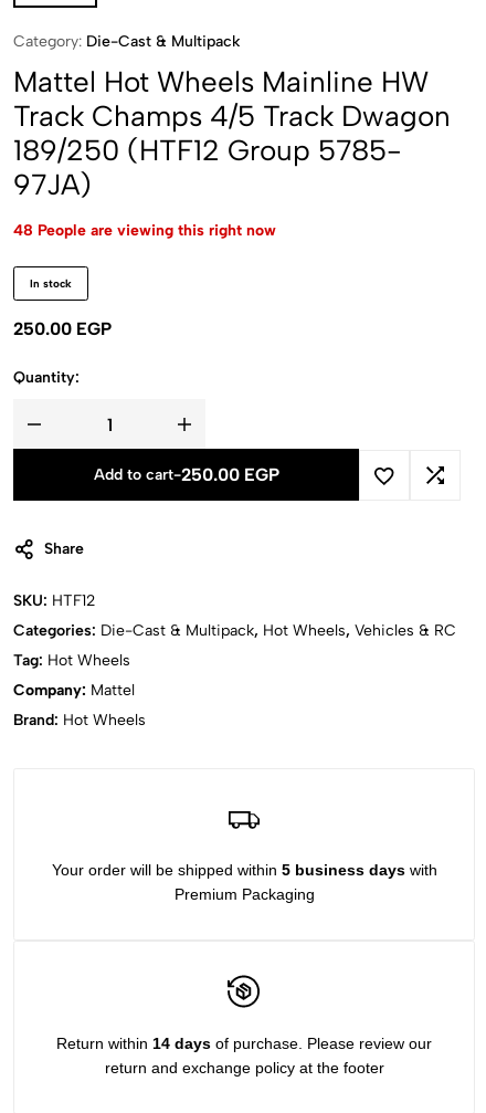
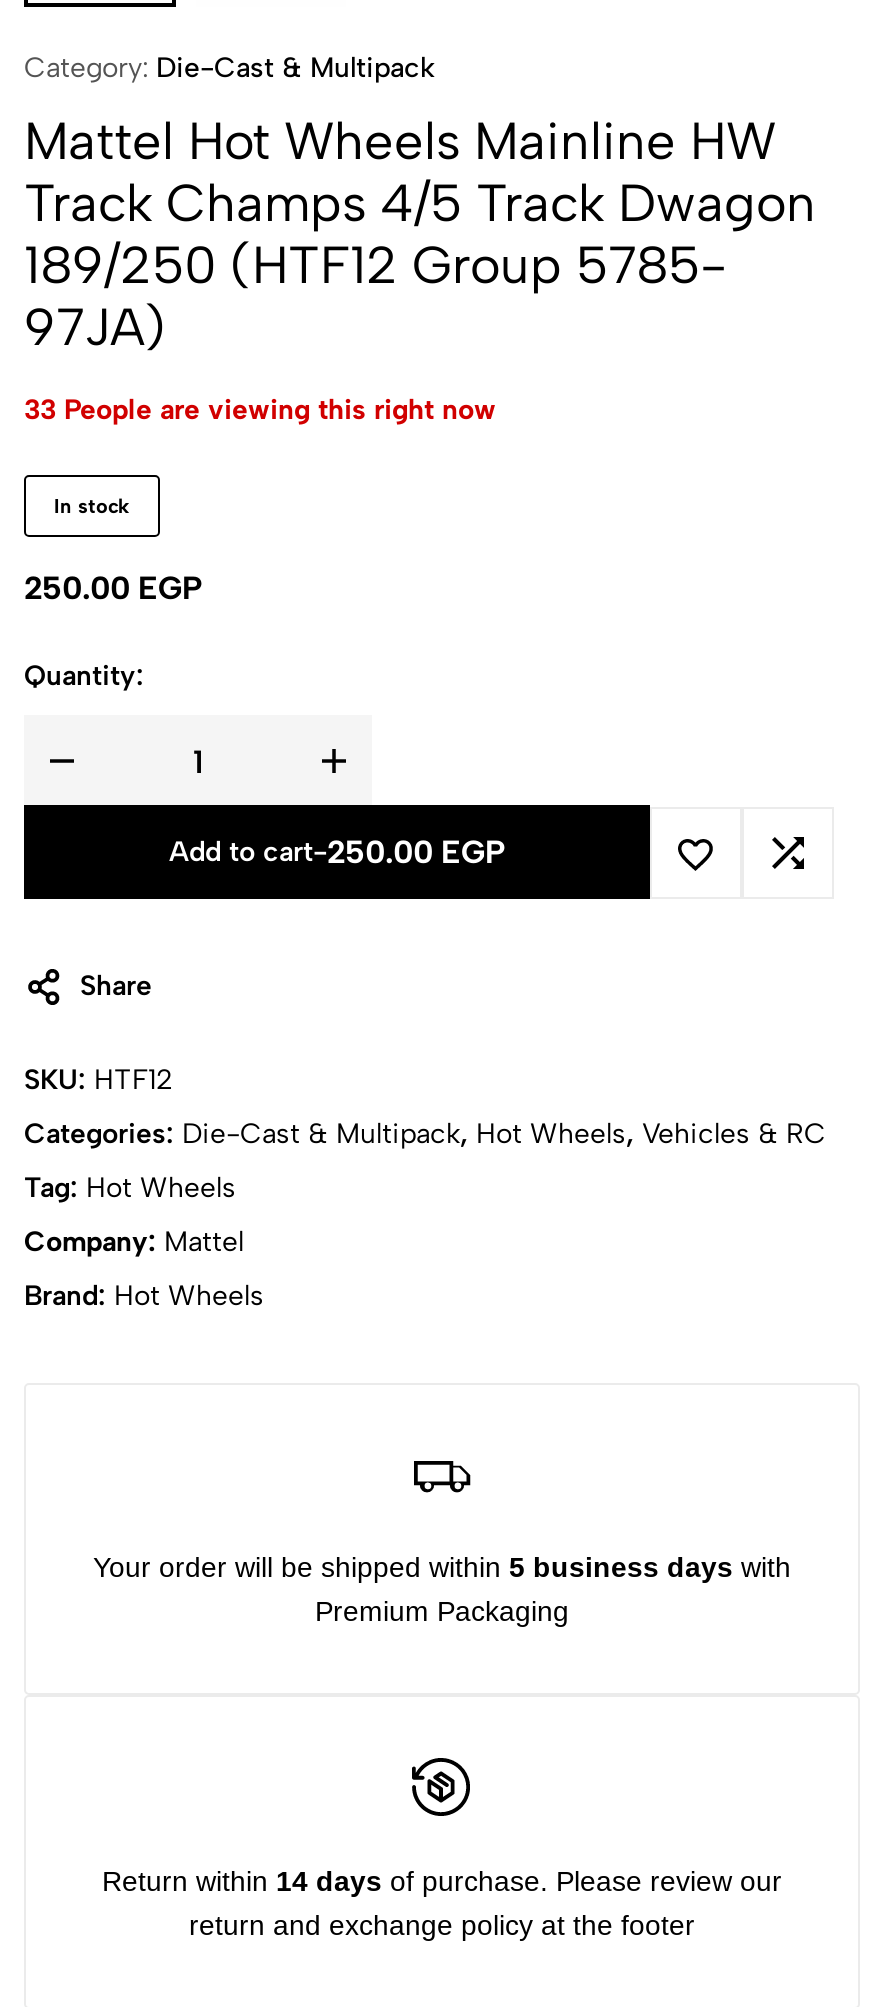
- 48 People are viewing this right now
+ 33 People are viewing this right now
